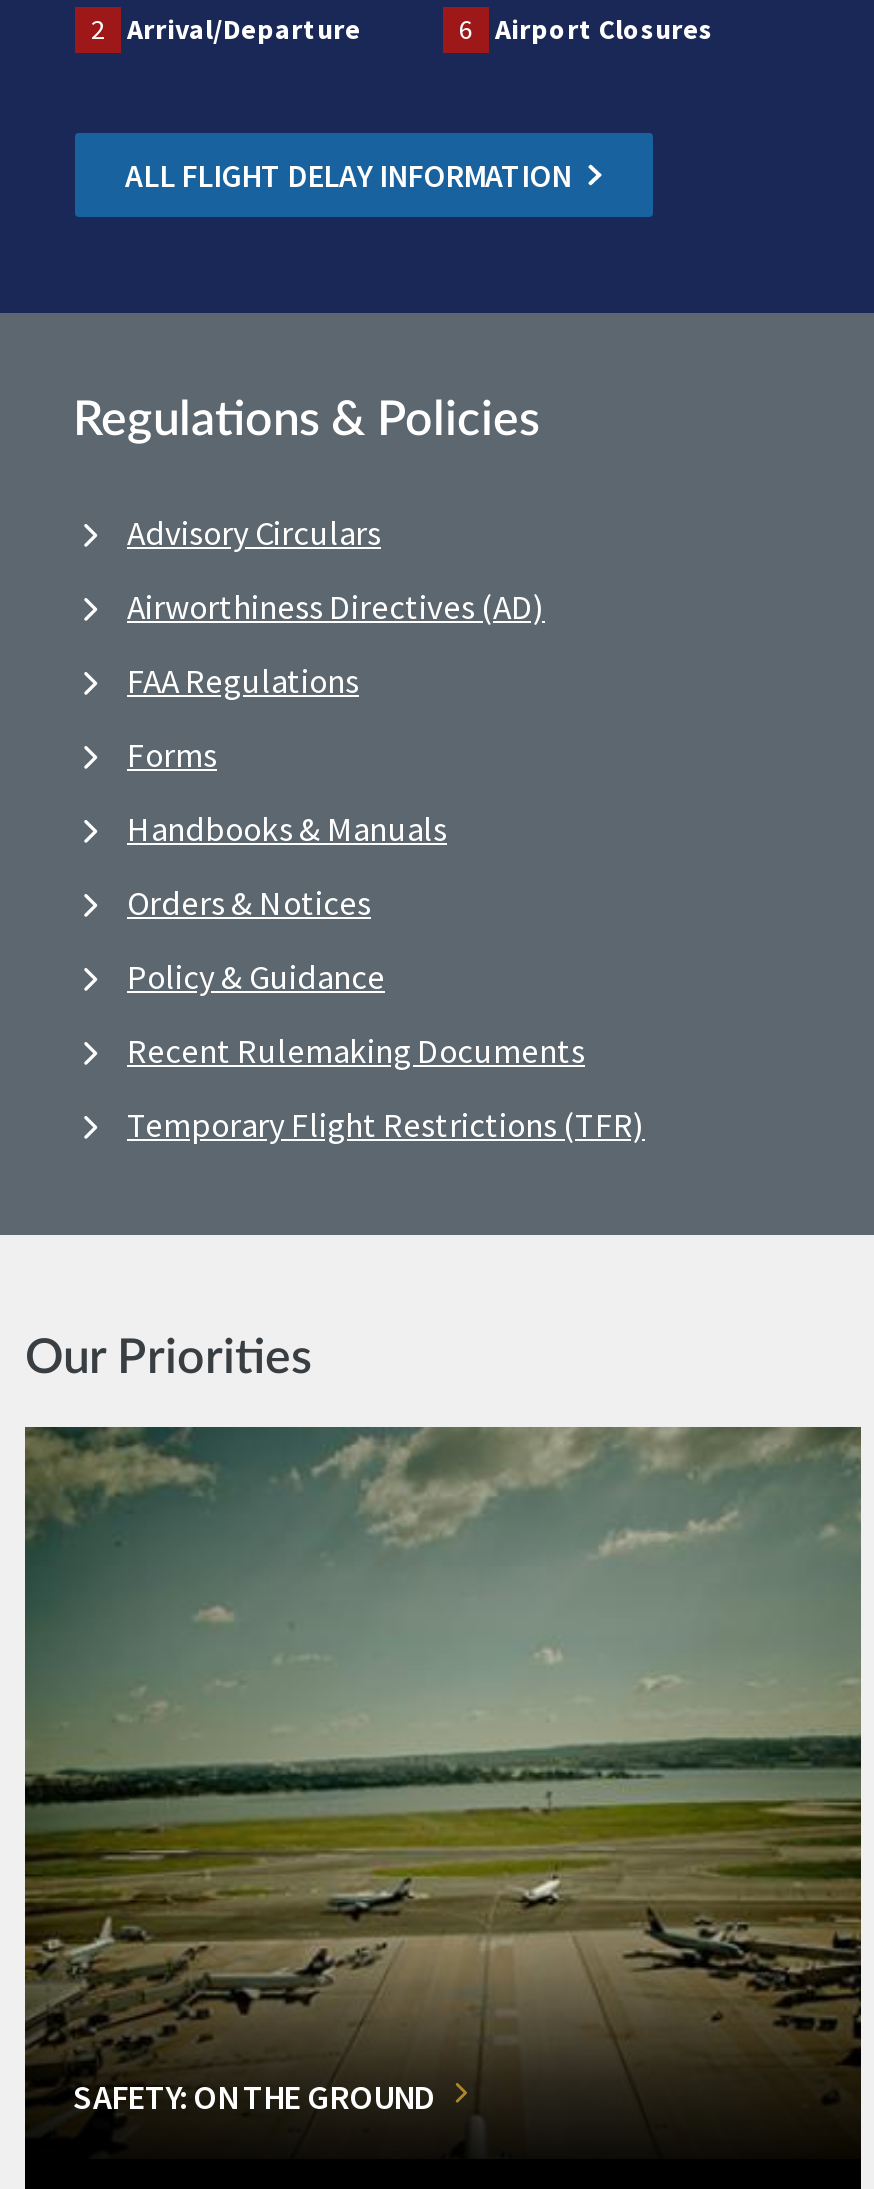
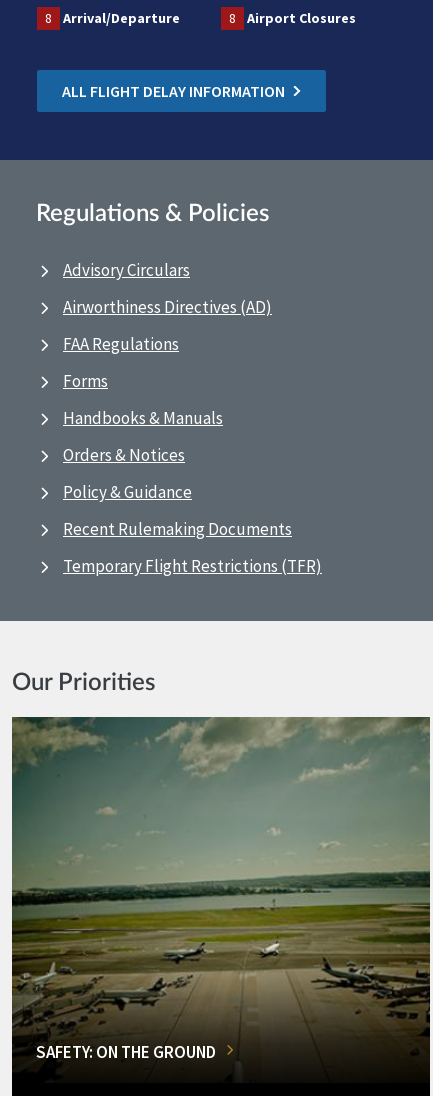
- 2 Arrival/Departure
+ 8 Arrival/Departure

- 6 Airport Closures
+ 8 Airport Closures
